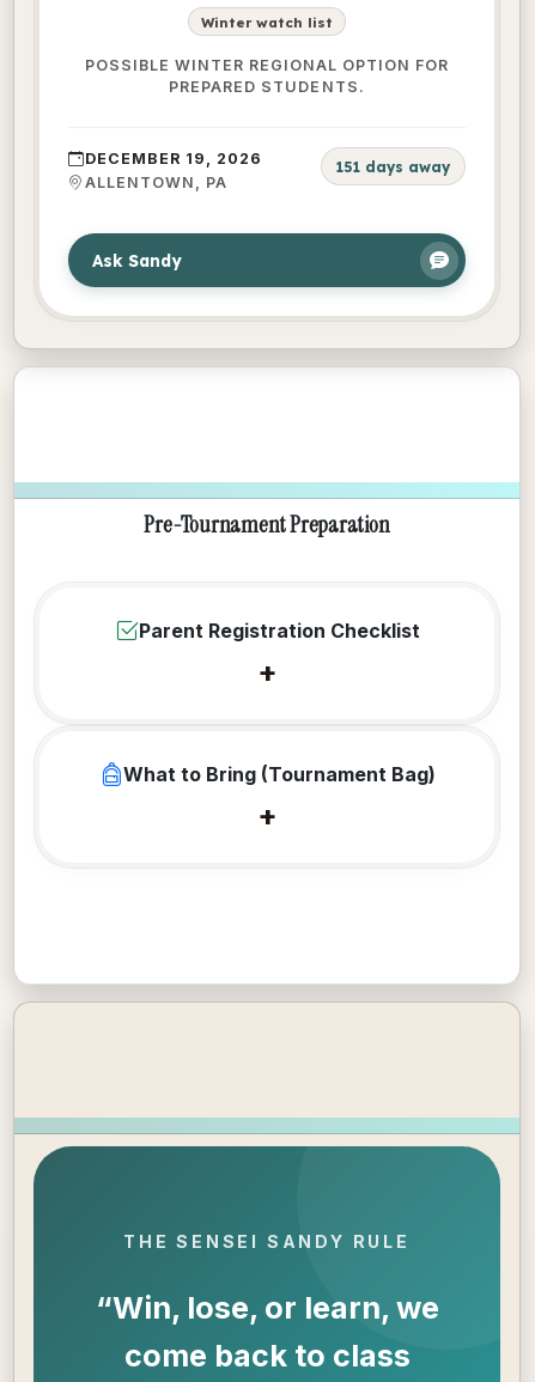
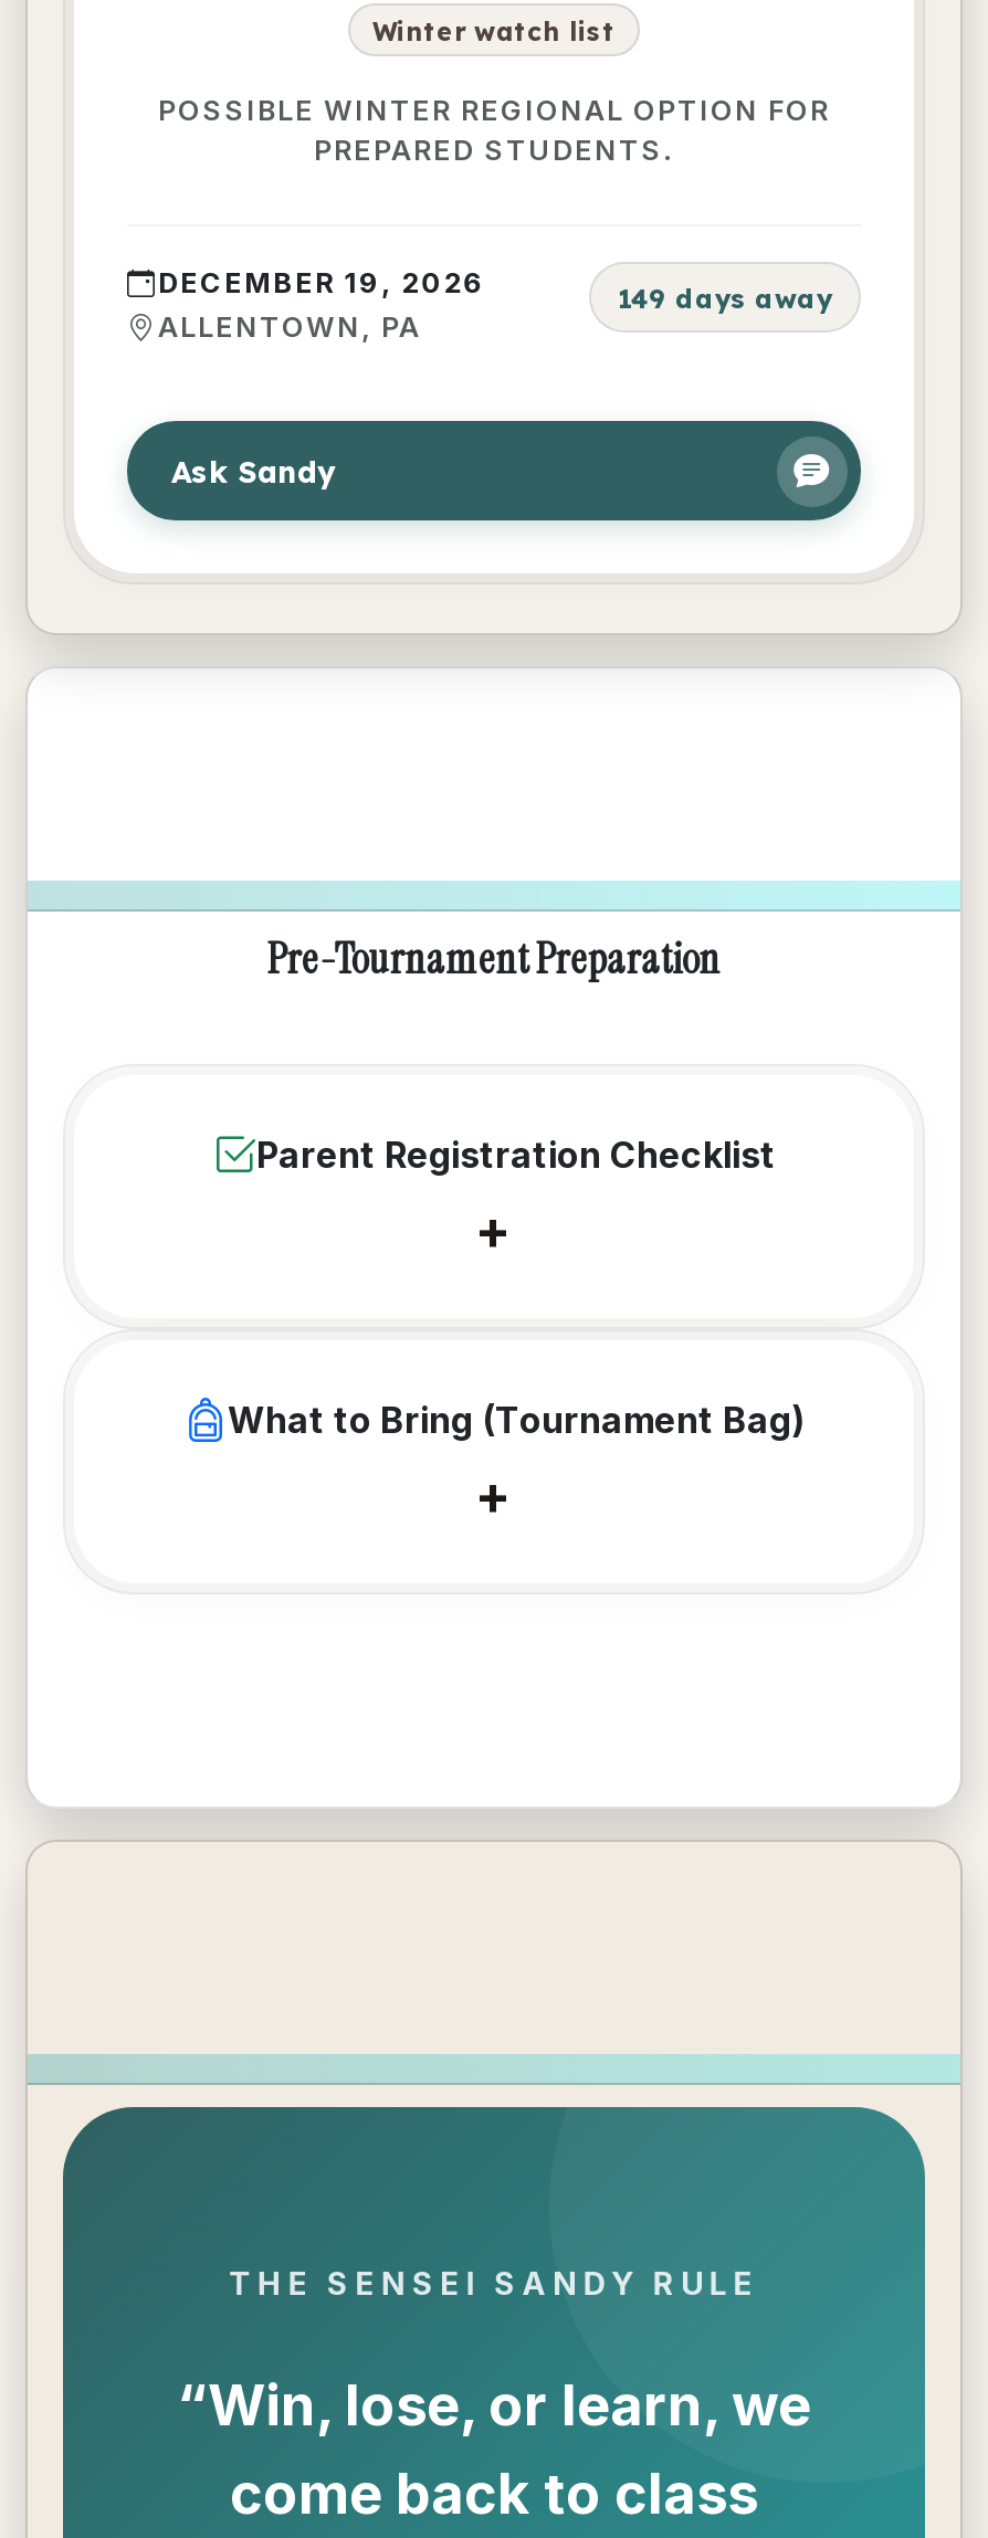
- 151 days away
+ 149 days away
